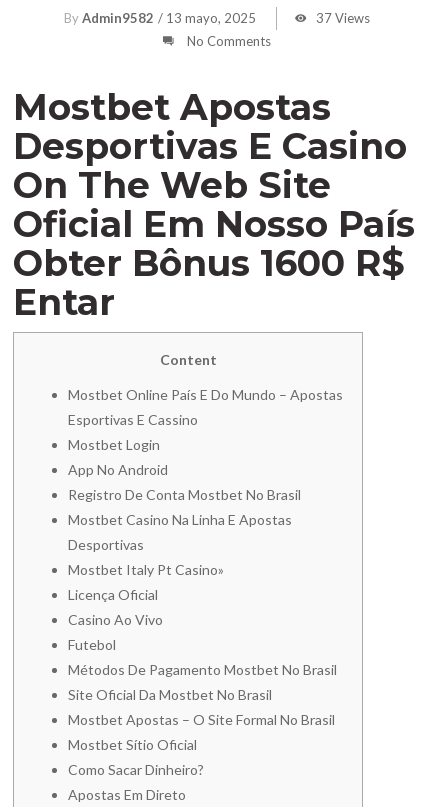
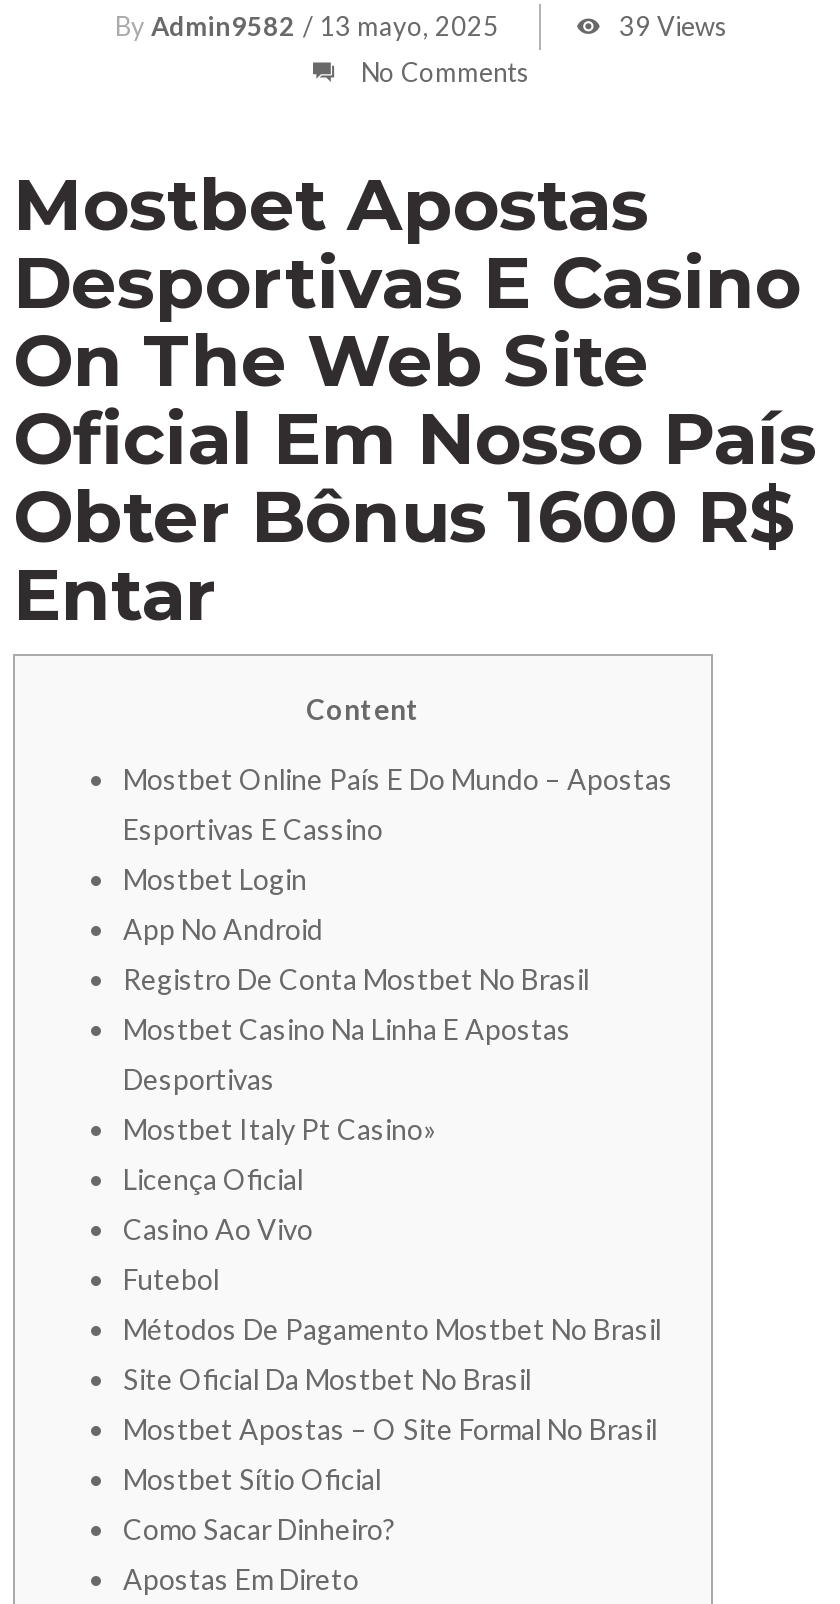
- 37 Views
+ 39 Views
